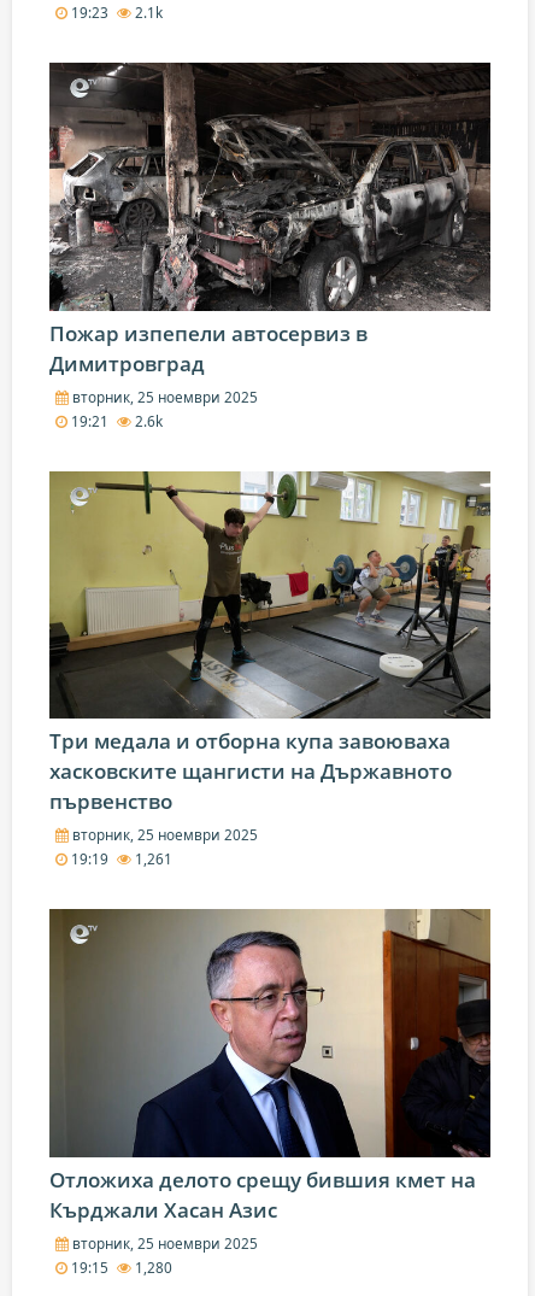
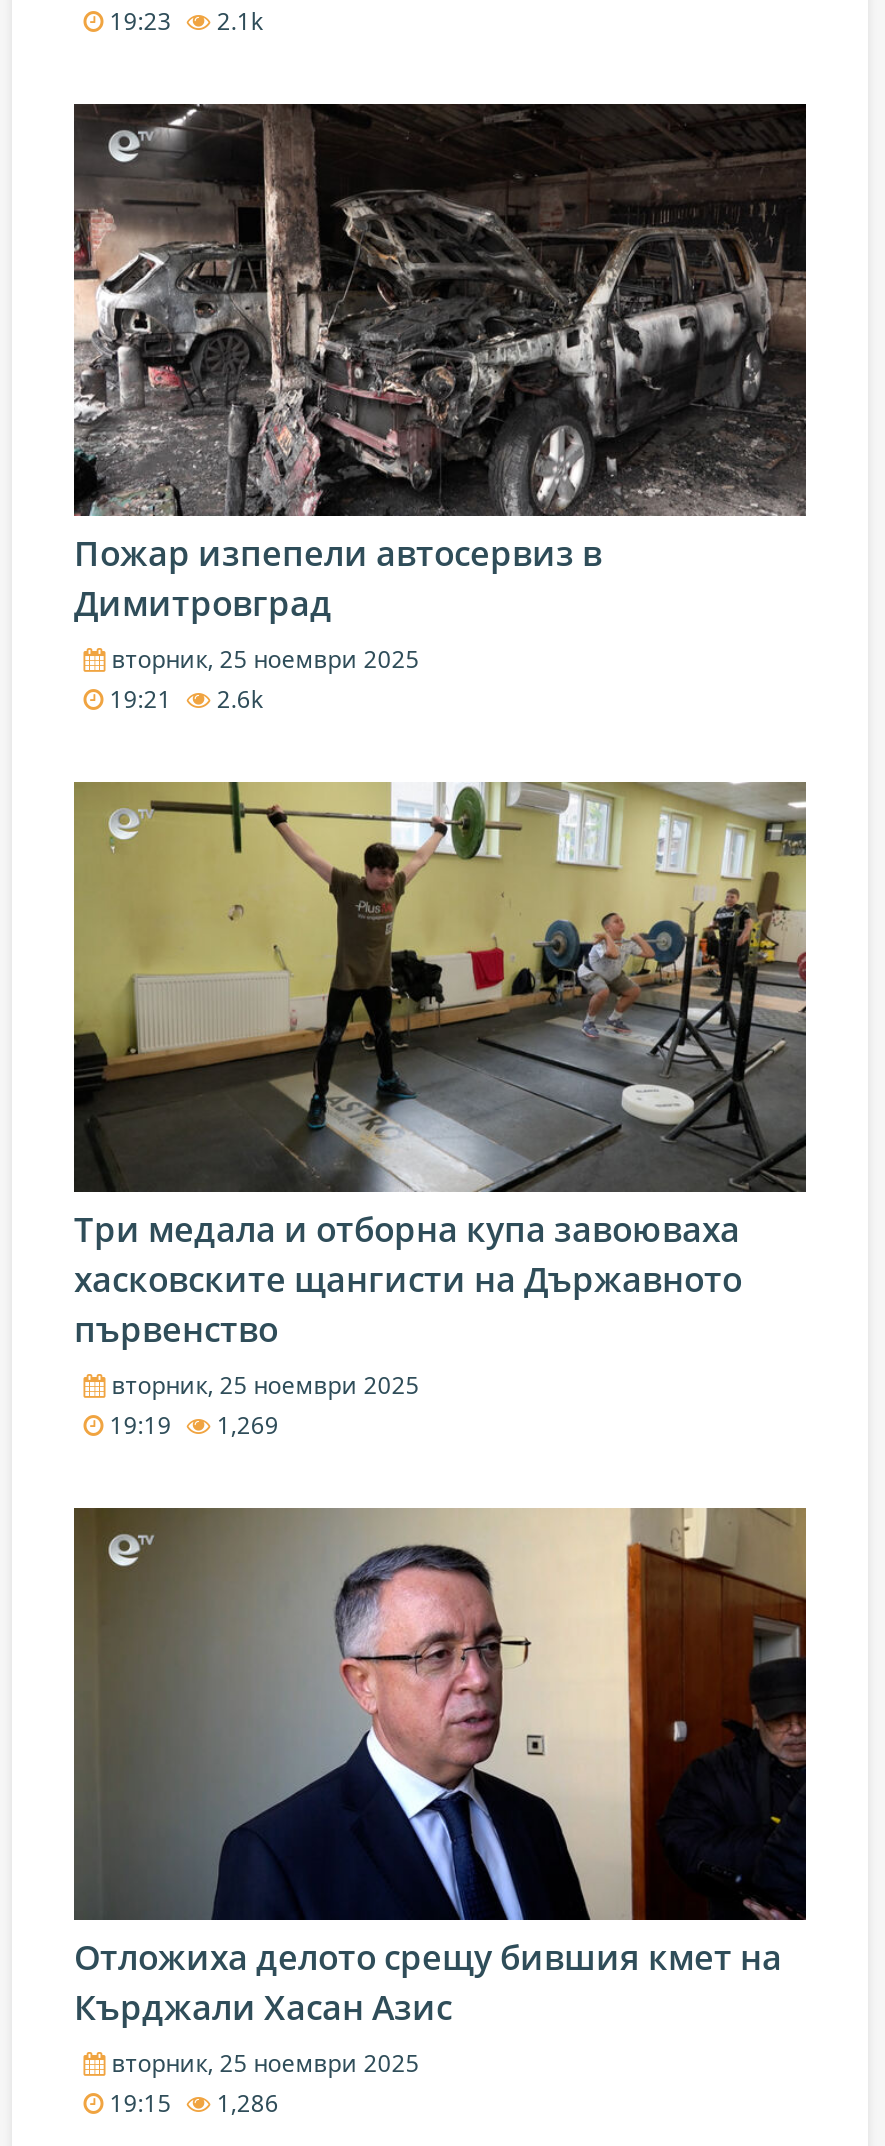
- 19:19 1,261
+ 19:19 1,269

- 19:15 1,280
+ 19:15 1,286
